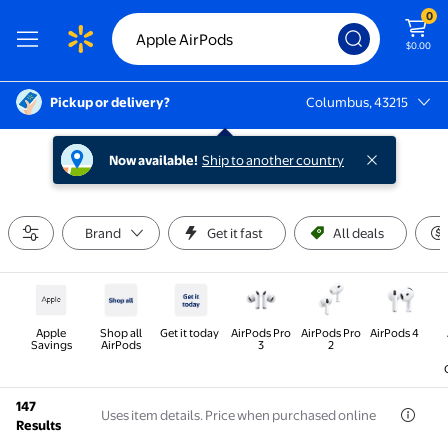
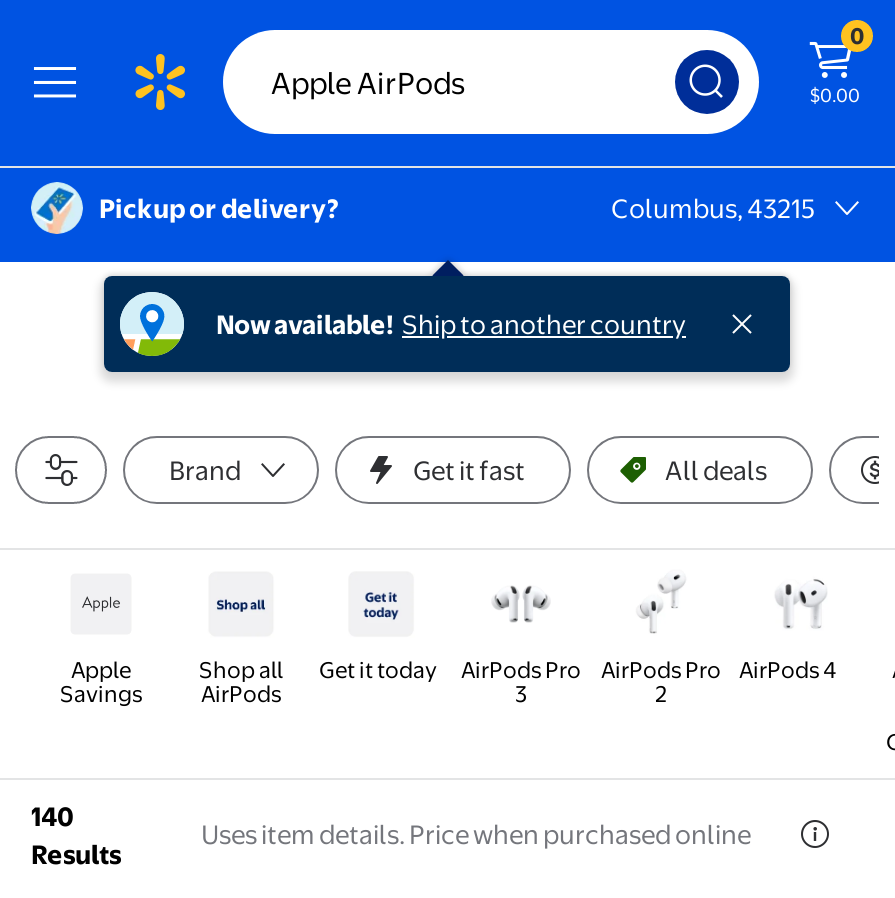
- 147
+ 140
